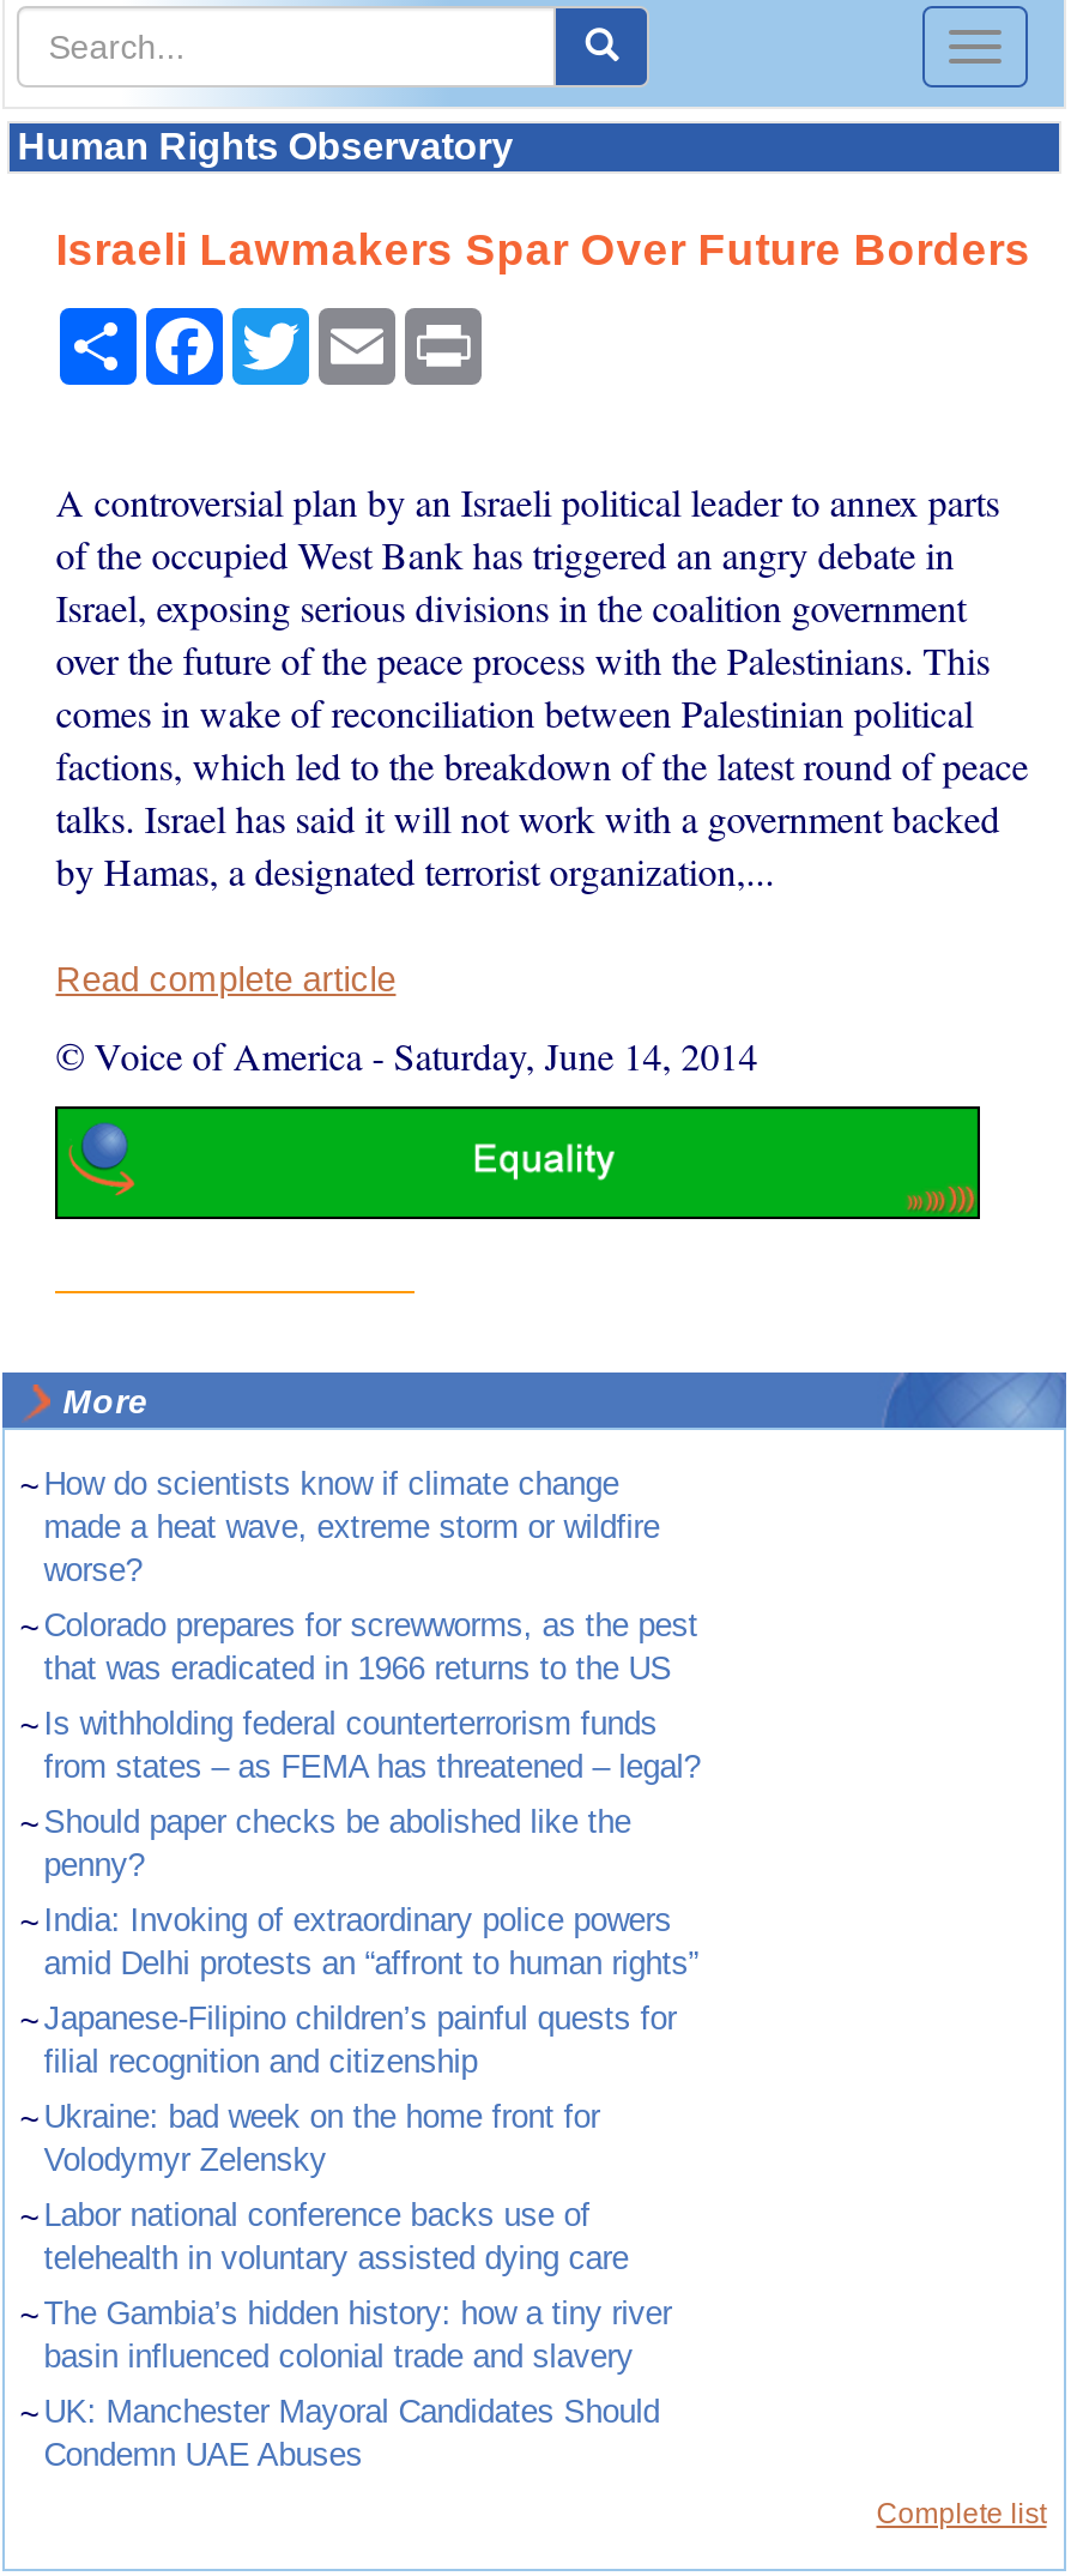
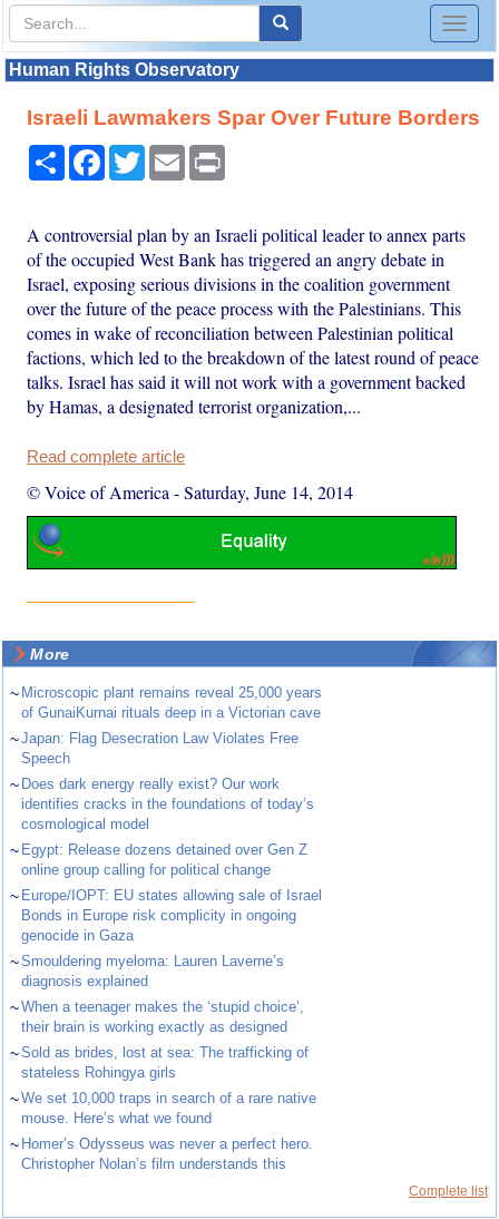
- ~ How do scientists know if climate change
- made a heat wave, extreme storm or wildfire
- worse?
+ ~ Microscopic plant remains reveal 25,000 years
+ of GunaiKurnai rituals deep in a Victorian cave

- ~ Colorado prepares for screwworms, as the pest
- that was eradicated in 1966 returns to the US
+ ~ Japan: Flag Desecration Law Violates Free
+ Speech

- ~ Is withholding federal counterterrorism funds
- from states – as FEMA has threatened – legal?
+ ~ Does dark energy really exist? Our work
+ identifies cracks in the foundations of today’s
+ cosmological model

- ~ Should paper checks be abolished like the
- penny?
+ ~ Egypt: Release dozens detained over Gen Z
+ online group calling for political change

- ~ India: Invoking of extraordinary police powers
- amid Delhi protests an “affront to human rights”
+ ~ Europe/IOPT: EU states allowing sale of Israel
+ Bonds in Europe risk complicity in ongoing
+ genocide in Gaza

- ~ Japanese-Filipino children’s painful quests for
- filial recognition and citizenship
+ ~ Smouldering myeloma: Lauren Laverne’s
+ diagnosis explained

- ~ Ukraine: bad week on the home front for
- Volodymyr Zelensky
+ ~ When a teenager makes the ‘stupid choice’,
+ their brain is working exactly as designed

- ~ Labor national conference backs use of
- telehealth in voluntary assisted dying care
+ ~ Sold as brides, lost at sea: The trafficking of
+ stateless Rohingya girls

- ~ The Gambia’s hidden history: how a tiny river
- basin influenced colonial trade and slavery
+ ~ We set 10,000 traps in search of a rare native
+ mouse. Here’s what we found

- ~ UK: Manchester Mayoral Candidates Should
- Condemn UAE Abuses
+ ~ Homer’s Odysseus was never a perfect hero.
+ Christopher Nolan’s film understands this
